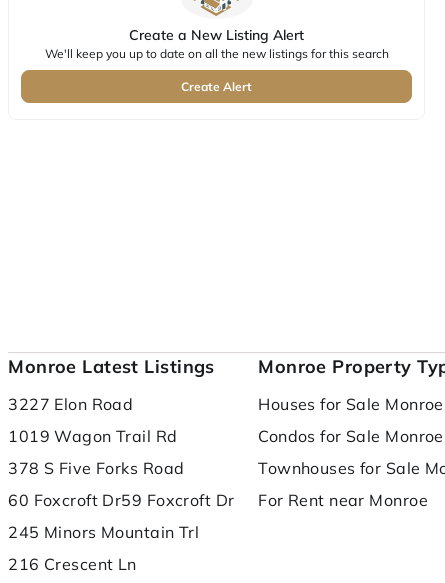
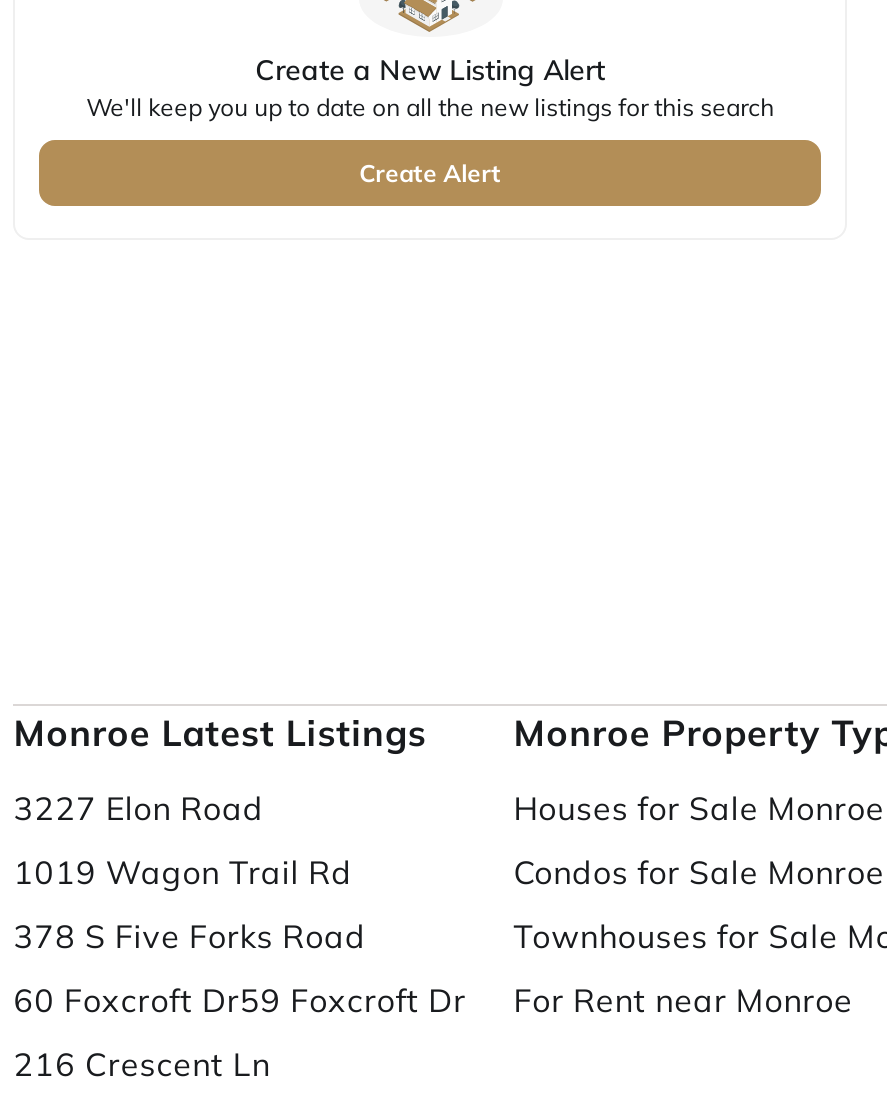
- 245 Minors Mountain Trl
